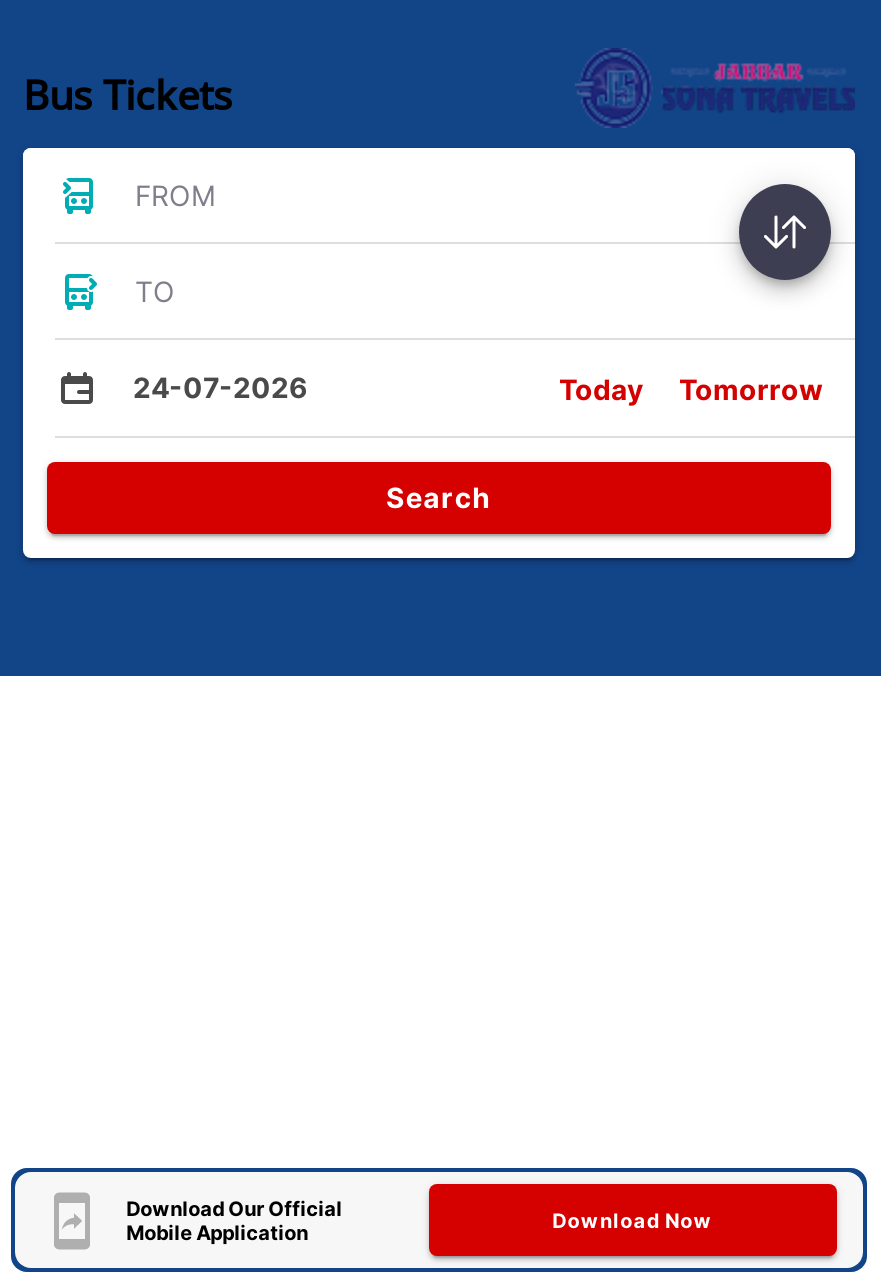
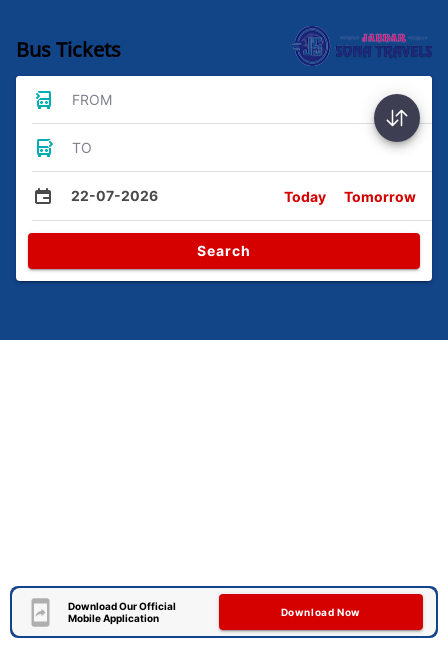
- 24-07-2026
+ 22-07-2026
